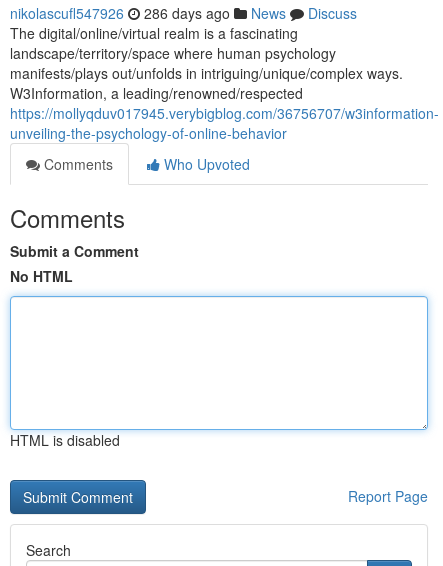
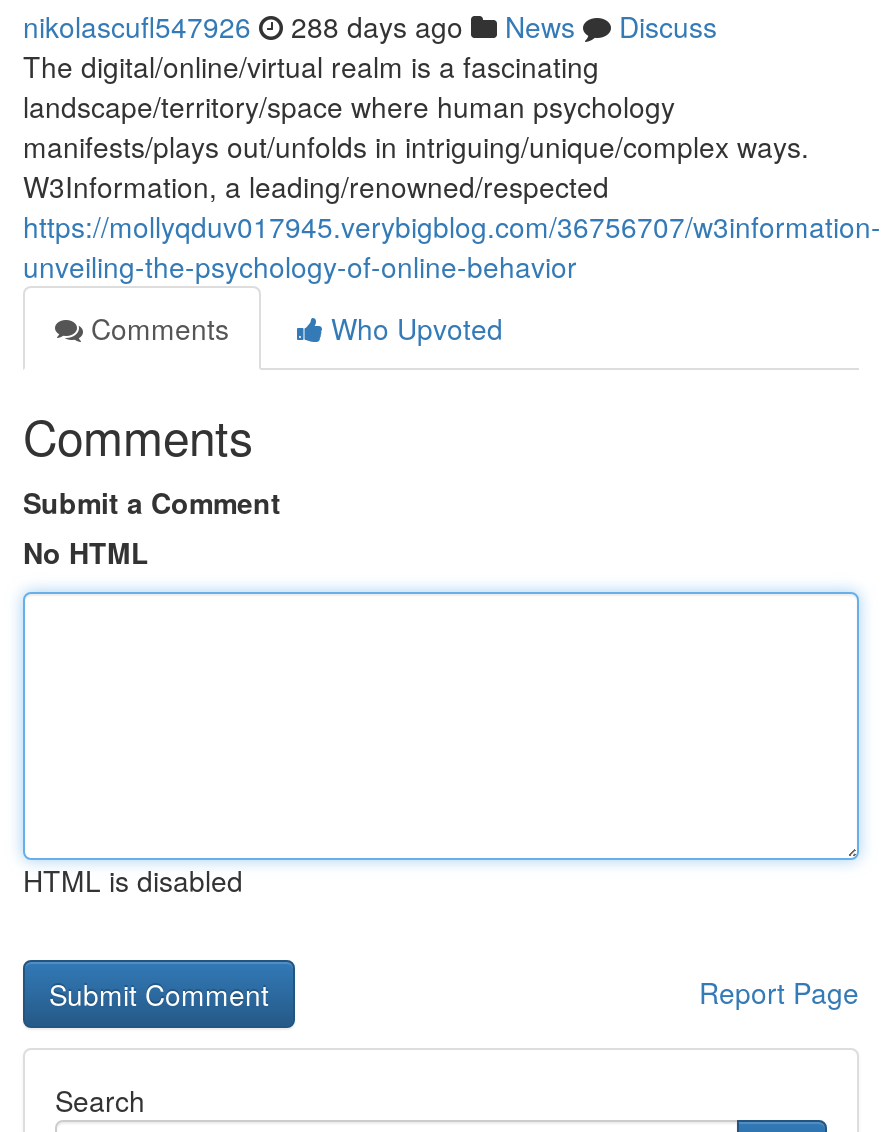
- nikolascufl547926 286 days ago News Discuss
+ nikolascufl547926 288 days ago News Discuss
